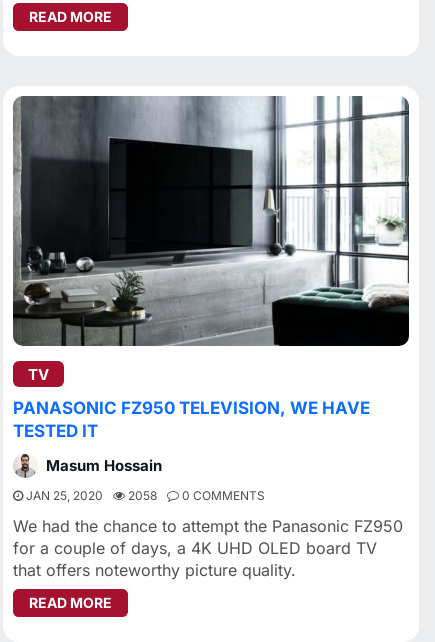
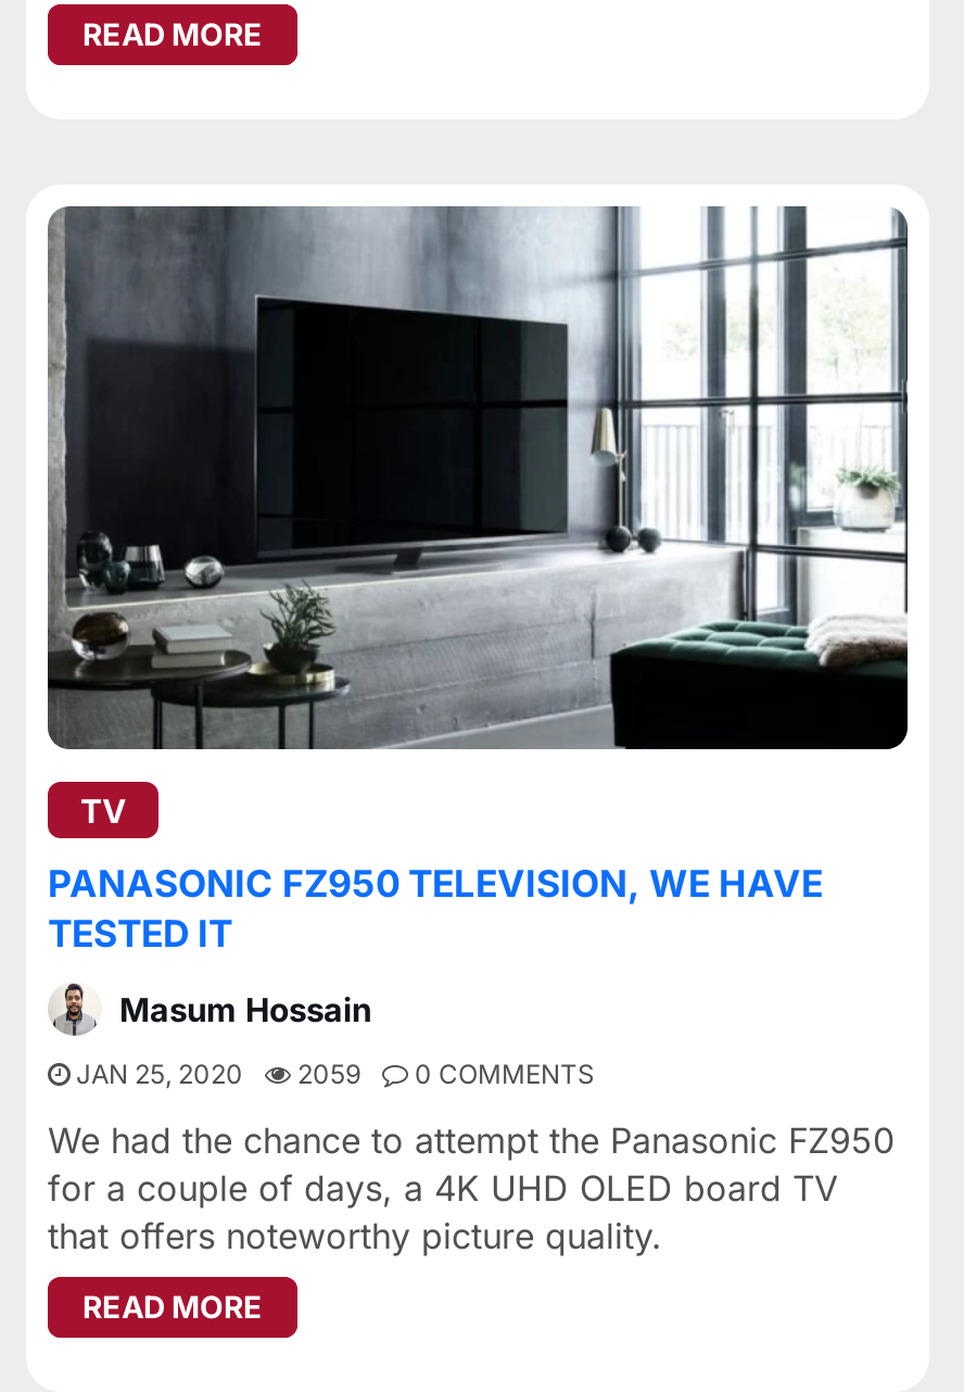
- JAN 25, 2020 2058 0 COMMENTS
+ JAN 25, 2020 2059 0 COMMENTS
